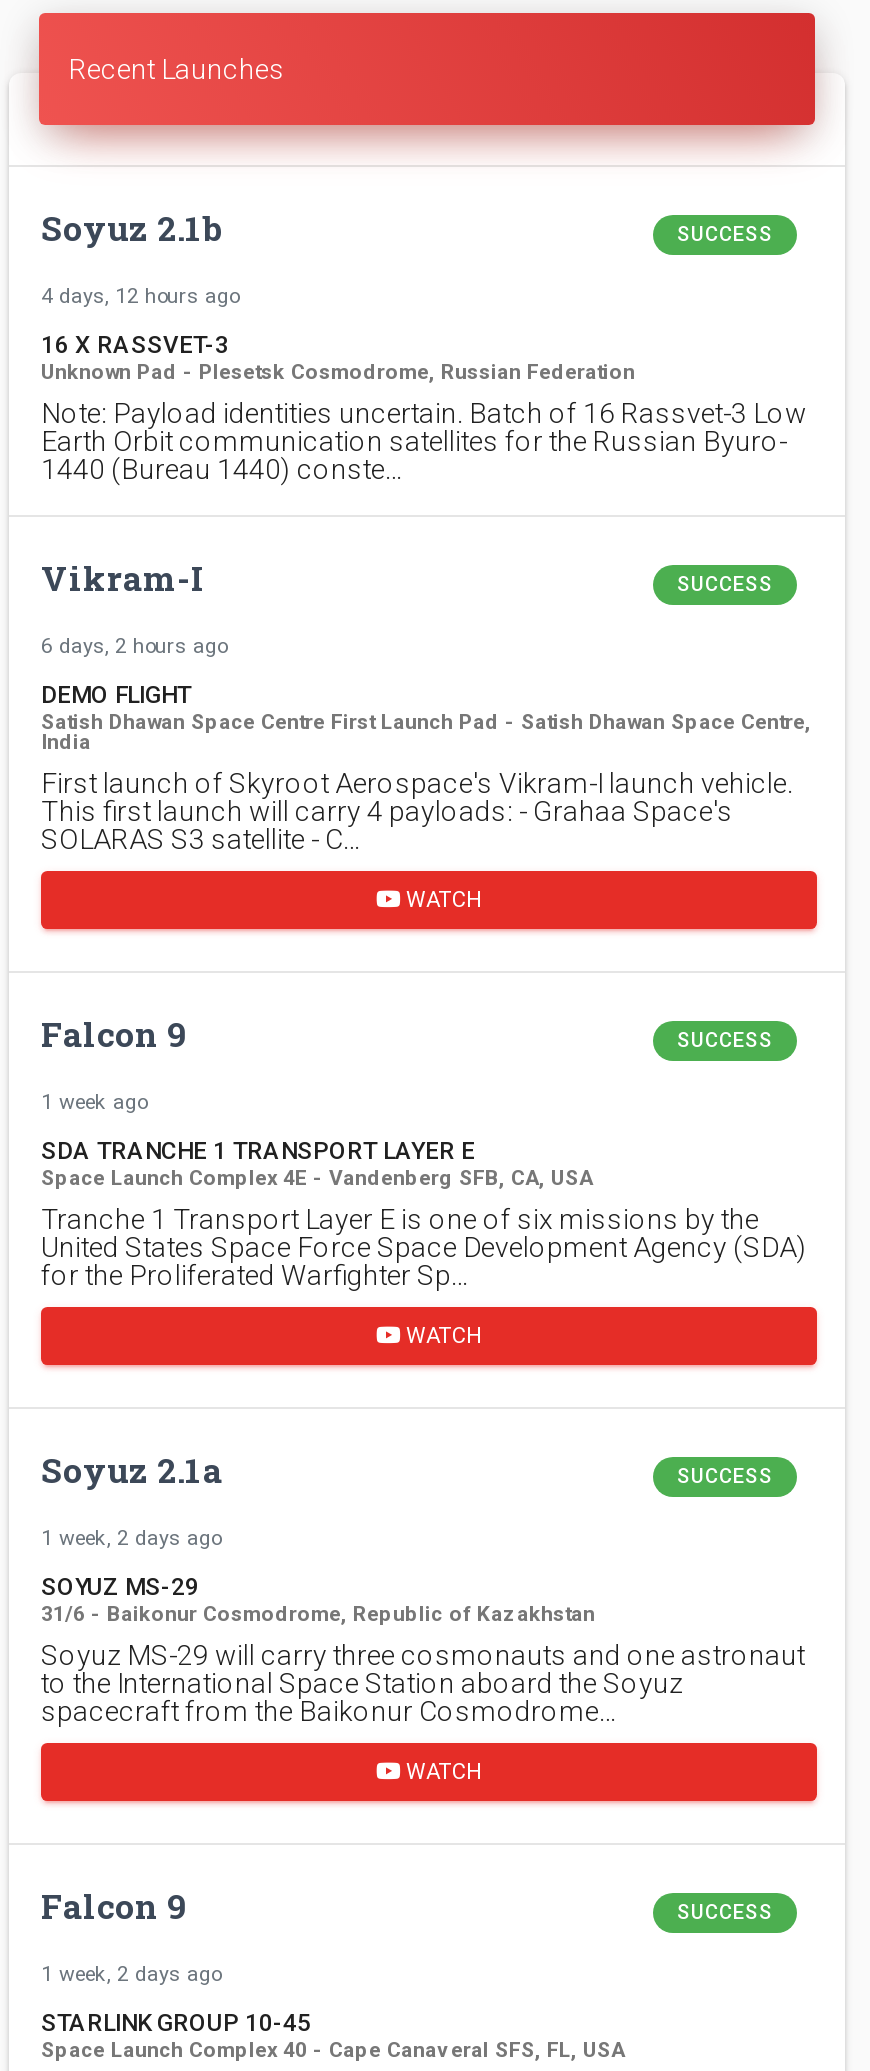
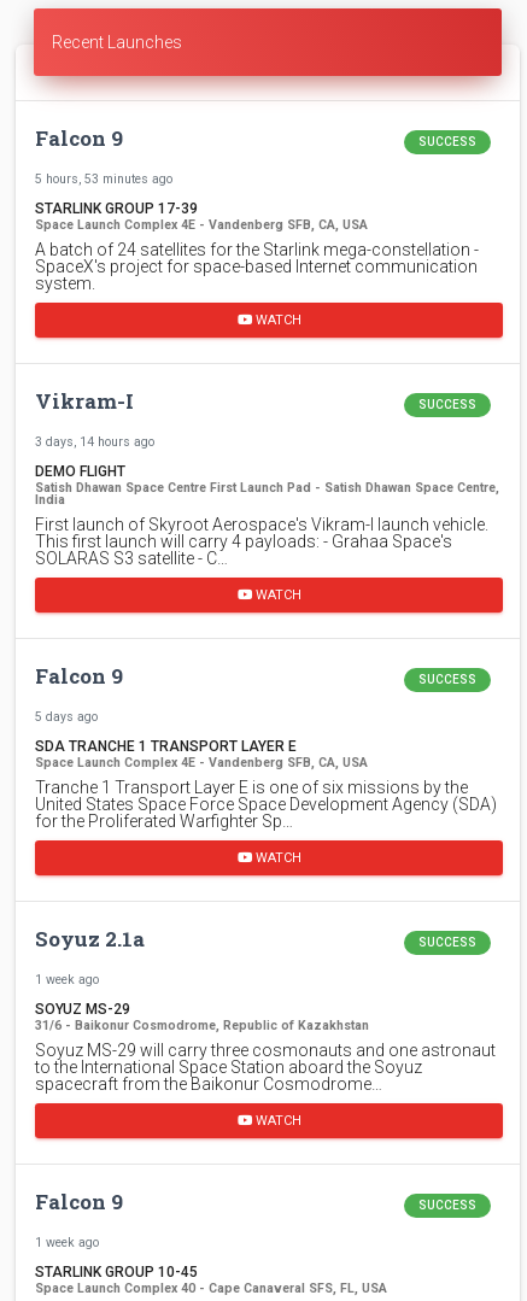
- Soyuz 2.1b
+ Falcon 9

- 4 days, 12 hours ago
- 16 X RASSVET-3
- Unknown Pad - Plesetsk Cosmodrome, Russian Federation
- Note: Payload identities uncertain. Batch of 16 Rassvet-3 Low
- Earth Orbit communication satellites for the Russian Byuro-
- 1440 (Bureau 1440) conste…
+ 5 hours, 53 minutes ago
+ STARLINK GROUP 17-39
+ Space Launch Complex 4E - Vandenberg SFB, CA, USA
+ A batch of 24 satellites for the Starlink mega-constellation -
+ SpaceX's project for space-based Internet communication
+ system.
+ WATCH

- 6 days, 2 hours ago
+ 3 days, 14 hours ago

- 1 week ago
+ 5 days ago

- 1 week, 2 days ago
+ 1 week ago

- 1 week, 2 days ago
+ 1 week ago
